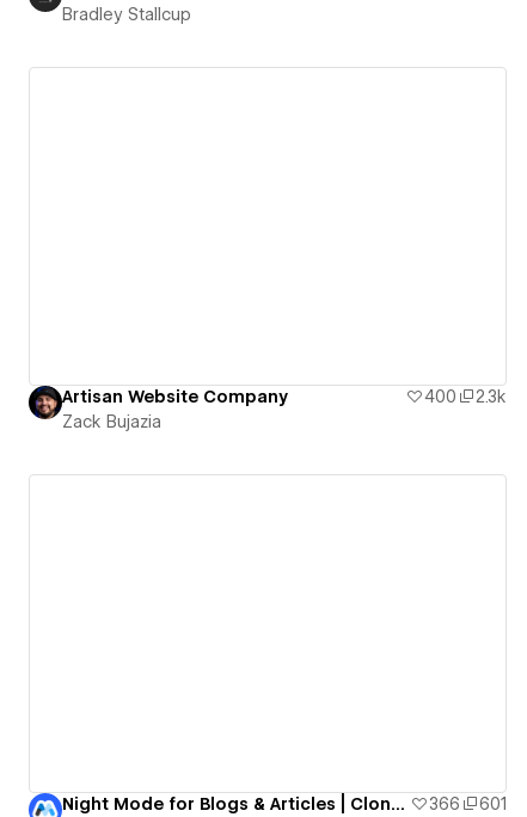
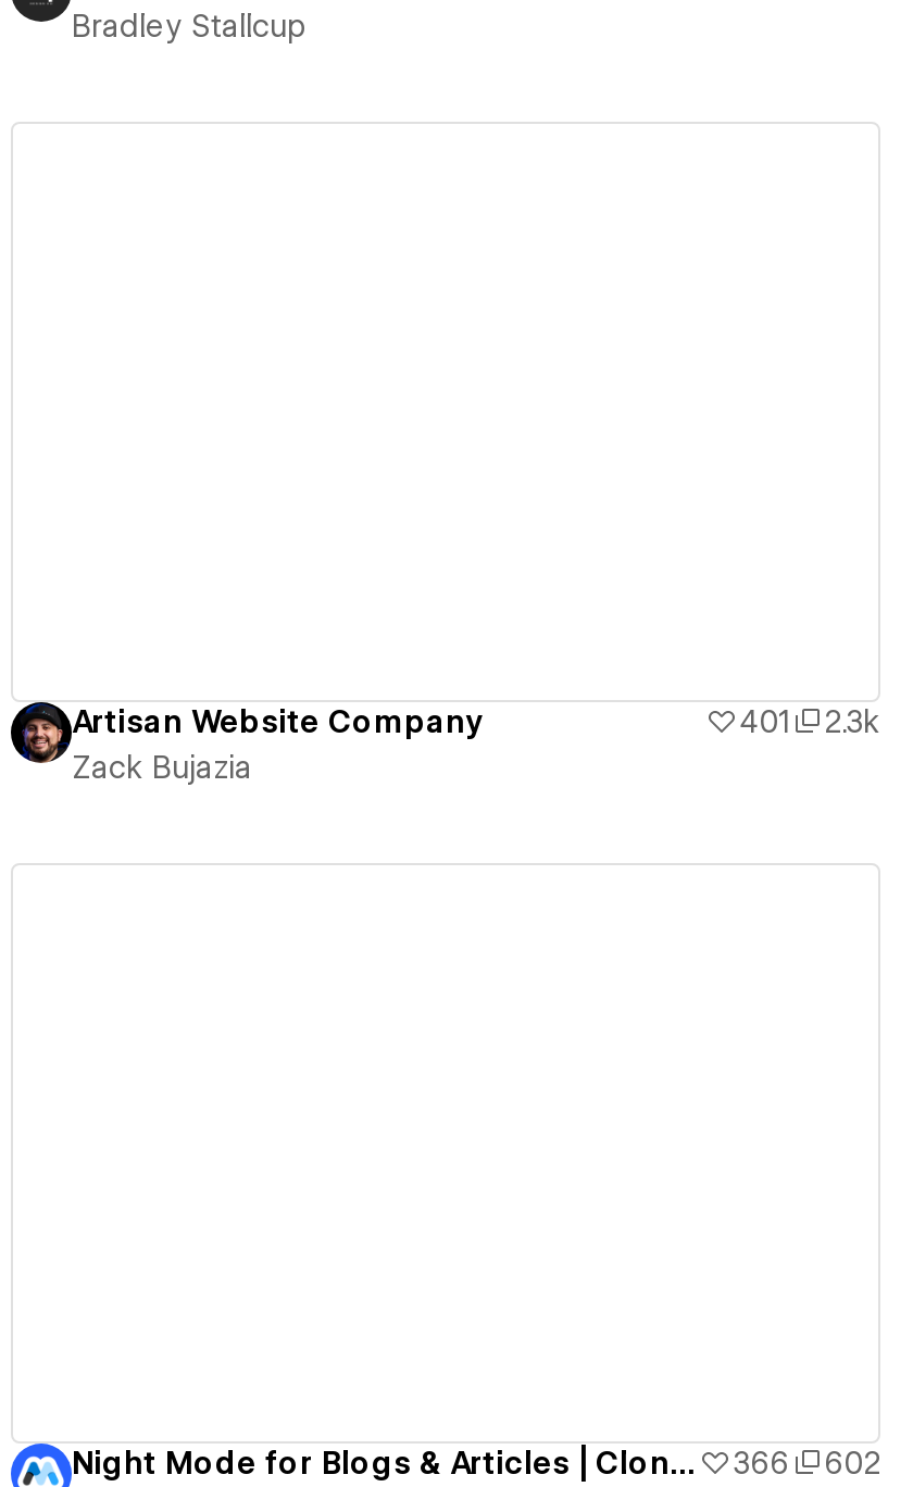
- 400 2.3k
+ 401 2.3k

- 601
+ 602
